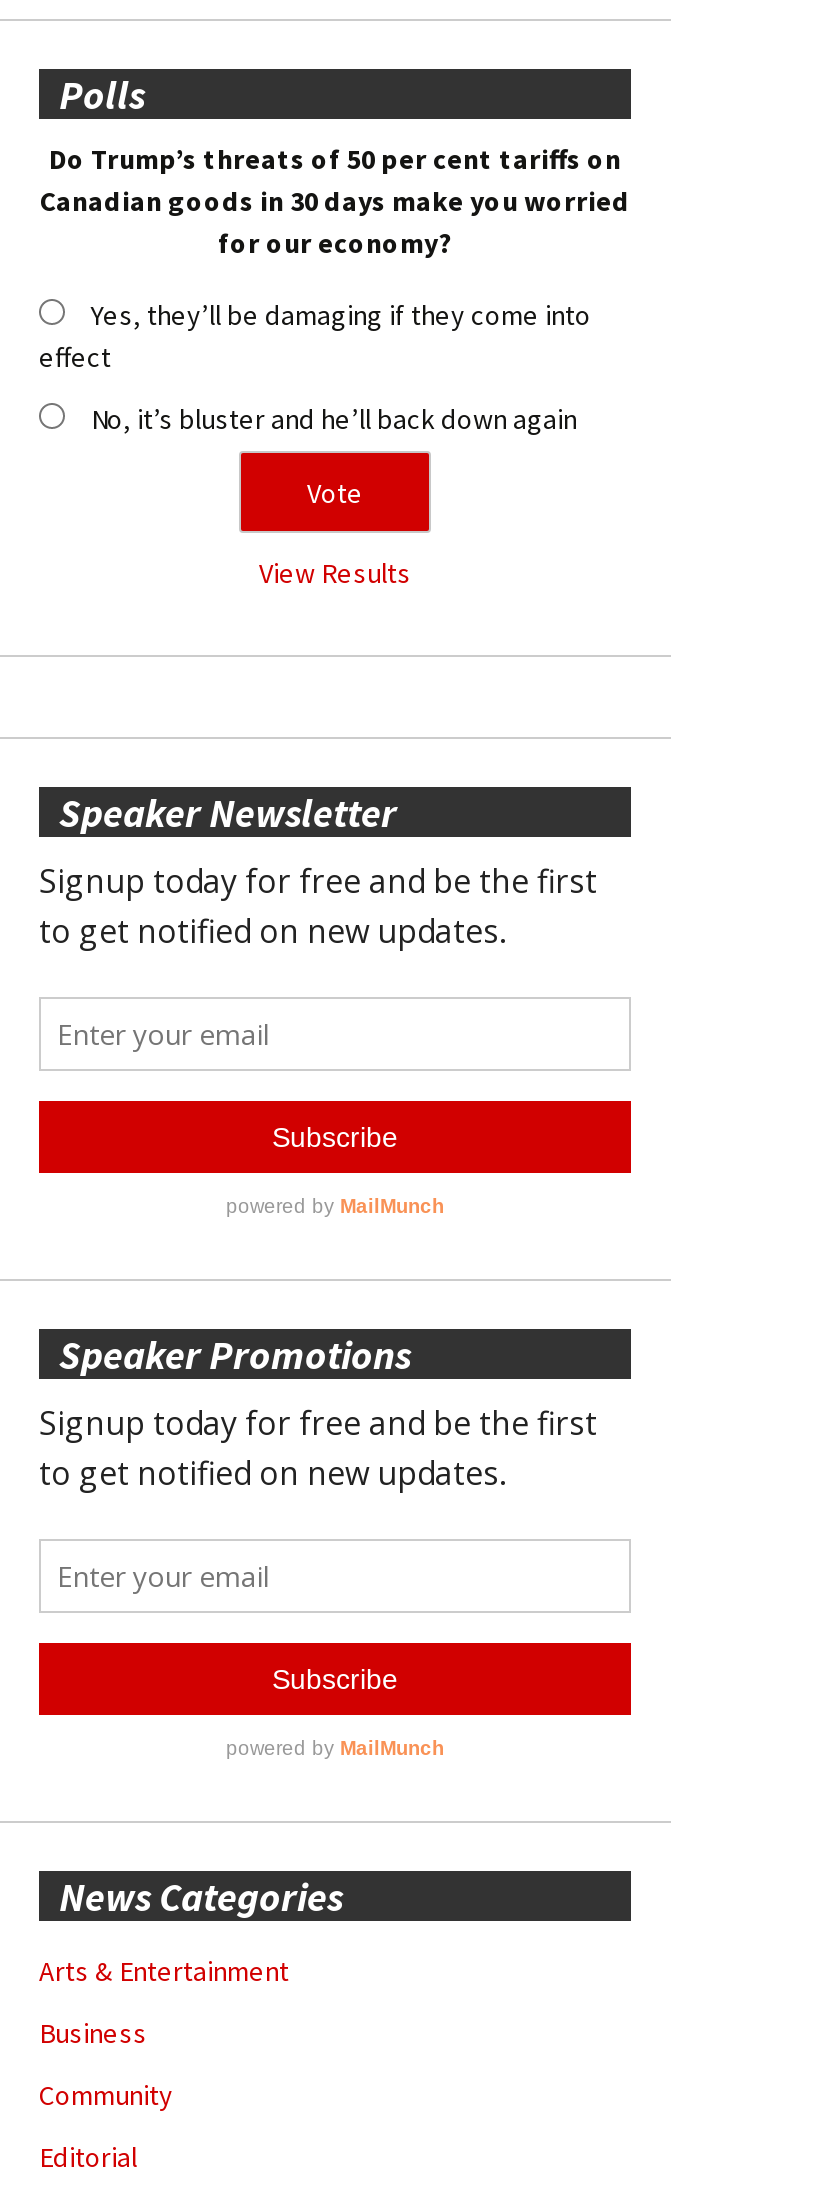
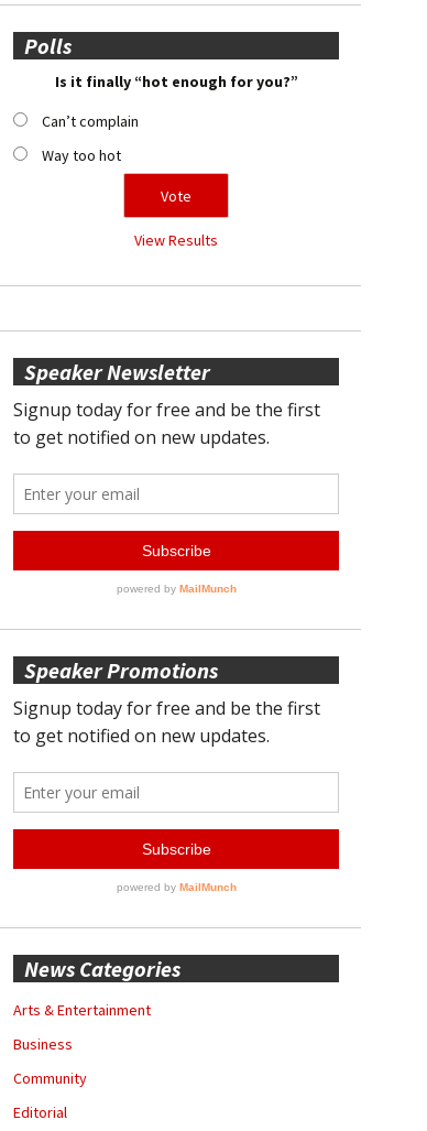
- Do Trump’s threats of 50 per cent tariffs on
- Canadian goods in 30 days make you worried
- for our economy?
+ Is it finally “hot enough for you?”

- Yes, they’ll be damaging if they come into
- effect
+ Can’t complain

- No, it’s bluster and he’ll back down again
+ Way too hot
